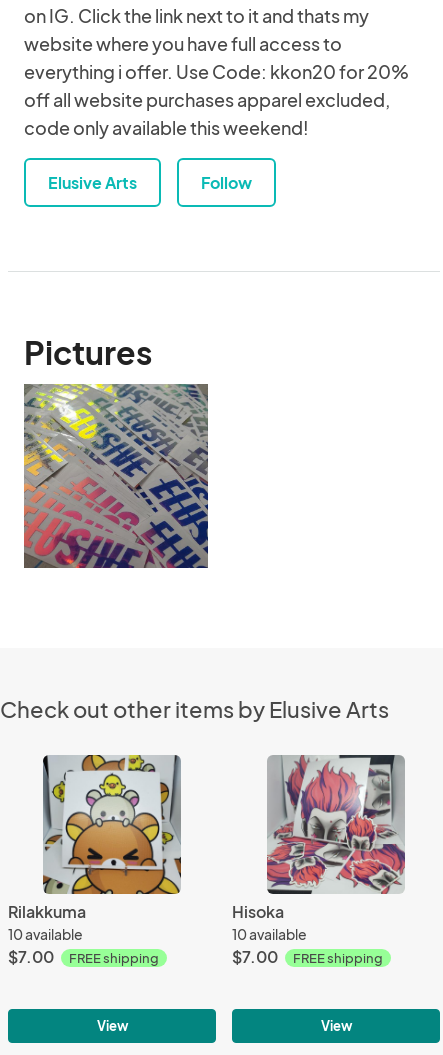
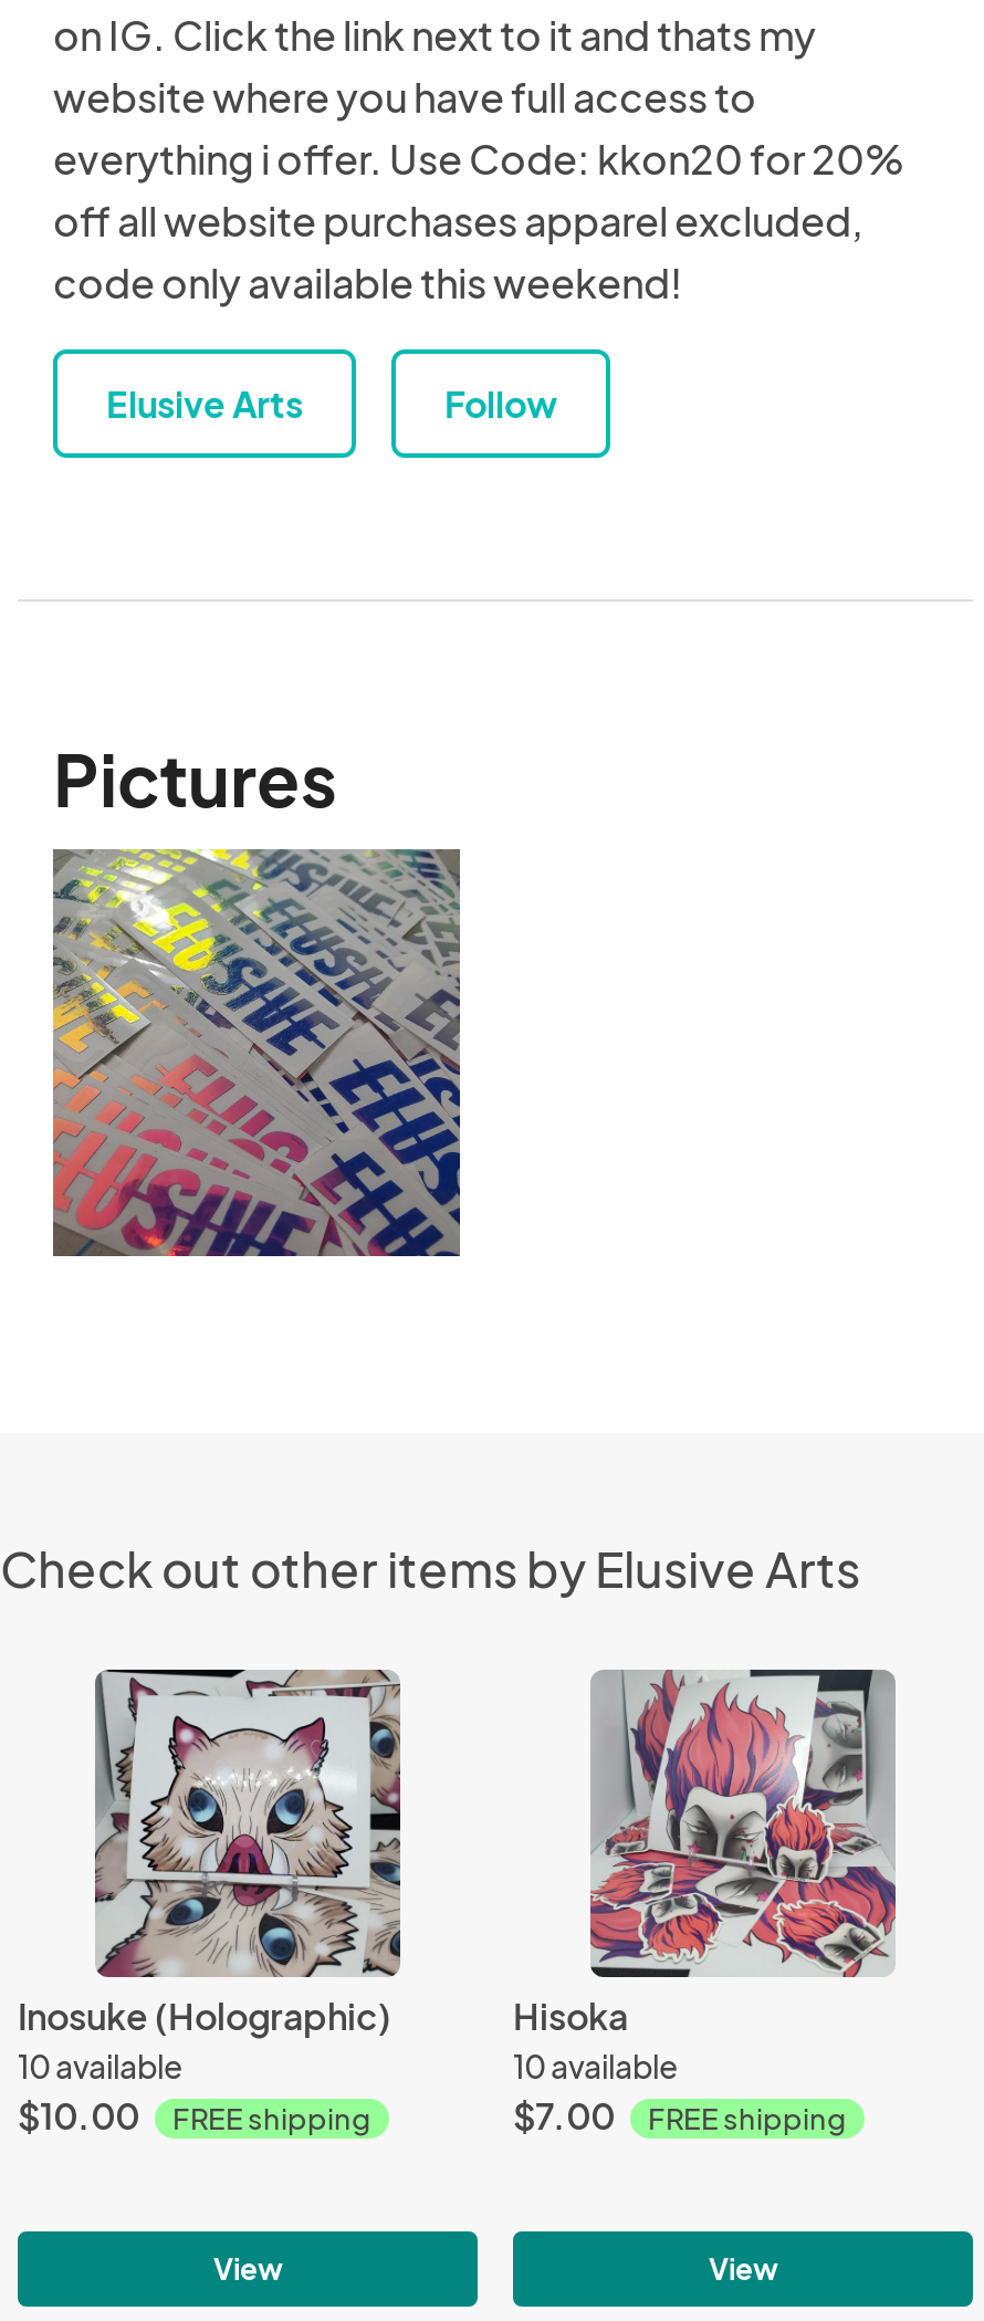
- [image]
- Rilakkuma
+ [image]
+ Inosuke (Holographic)

- $7.00 FREE shipping
+ $10.00 FREE shipping
